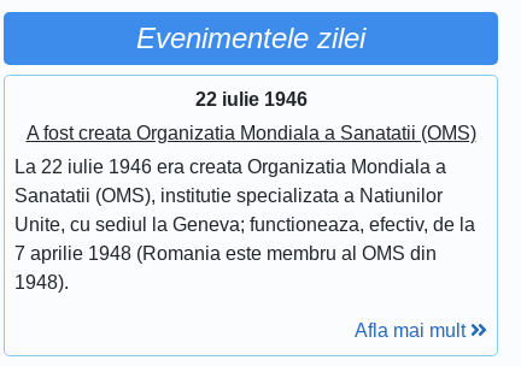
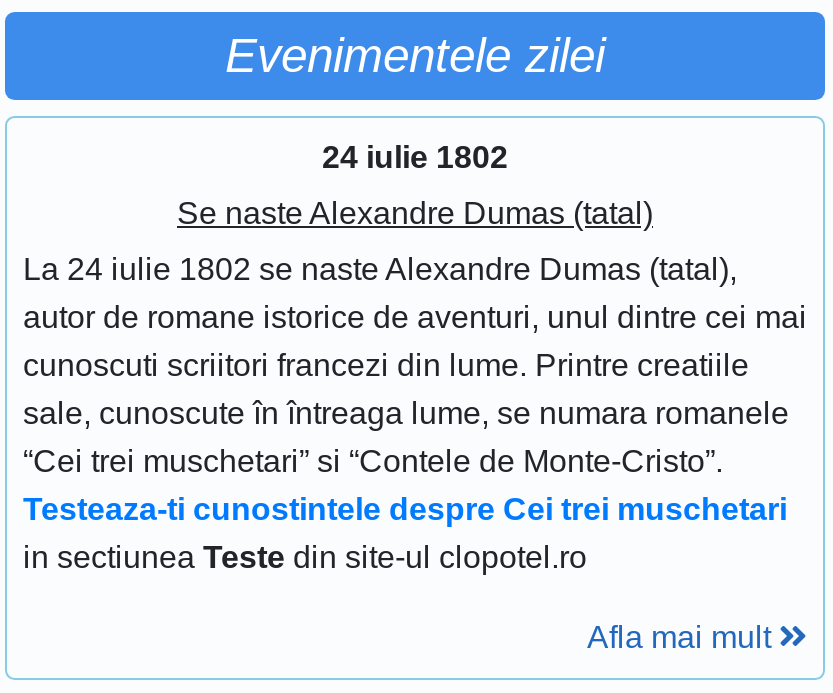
- 22 iulie 1946
+ 24 iulie 1802

- A fost creata Organizatia Mondiala a Sanatatii (OMS)
+ Se naste Alexandre Dumas (tatal)

- La 22 iulie 1946 era creata Organizatia Mondiala a
- Sanatatii (OMS), institutie specializata a Natiunilor
- Unite, cu sediul la Geneva; functioneaza, efectiv, de la
- 7 aprilie 1948 (Romania este membru al OMS din
- 1948).
+ La 24 iulie 1802 se naste Alexandre Dumas (tatal),
+ autor de romane istorice de aventuri, unul dintre cei mai
+ cunoscuti scriitori francezi din lume. Printre creatiile
+ sale, cunoscute în întreaga lume, se numara romanele
+ “Cei trei muschetari” si “Contele de Monte-Cristo”.
+ Testeaza-ti cunostintele despre Cei trei muschetari
+ in sectiunea Teste din site-ul clopotel.ro
